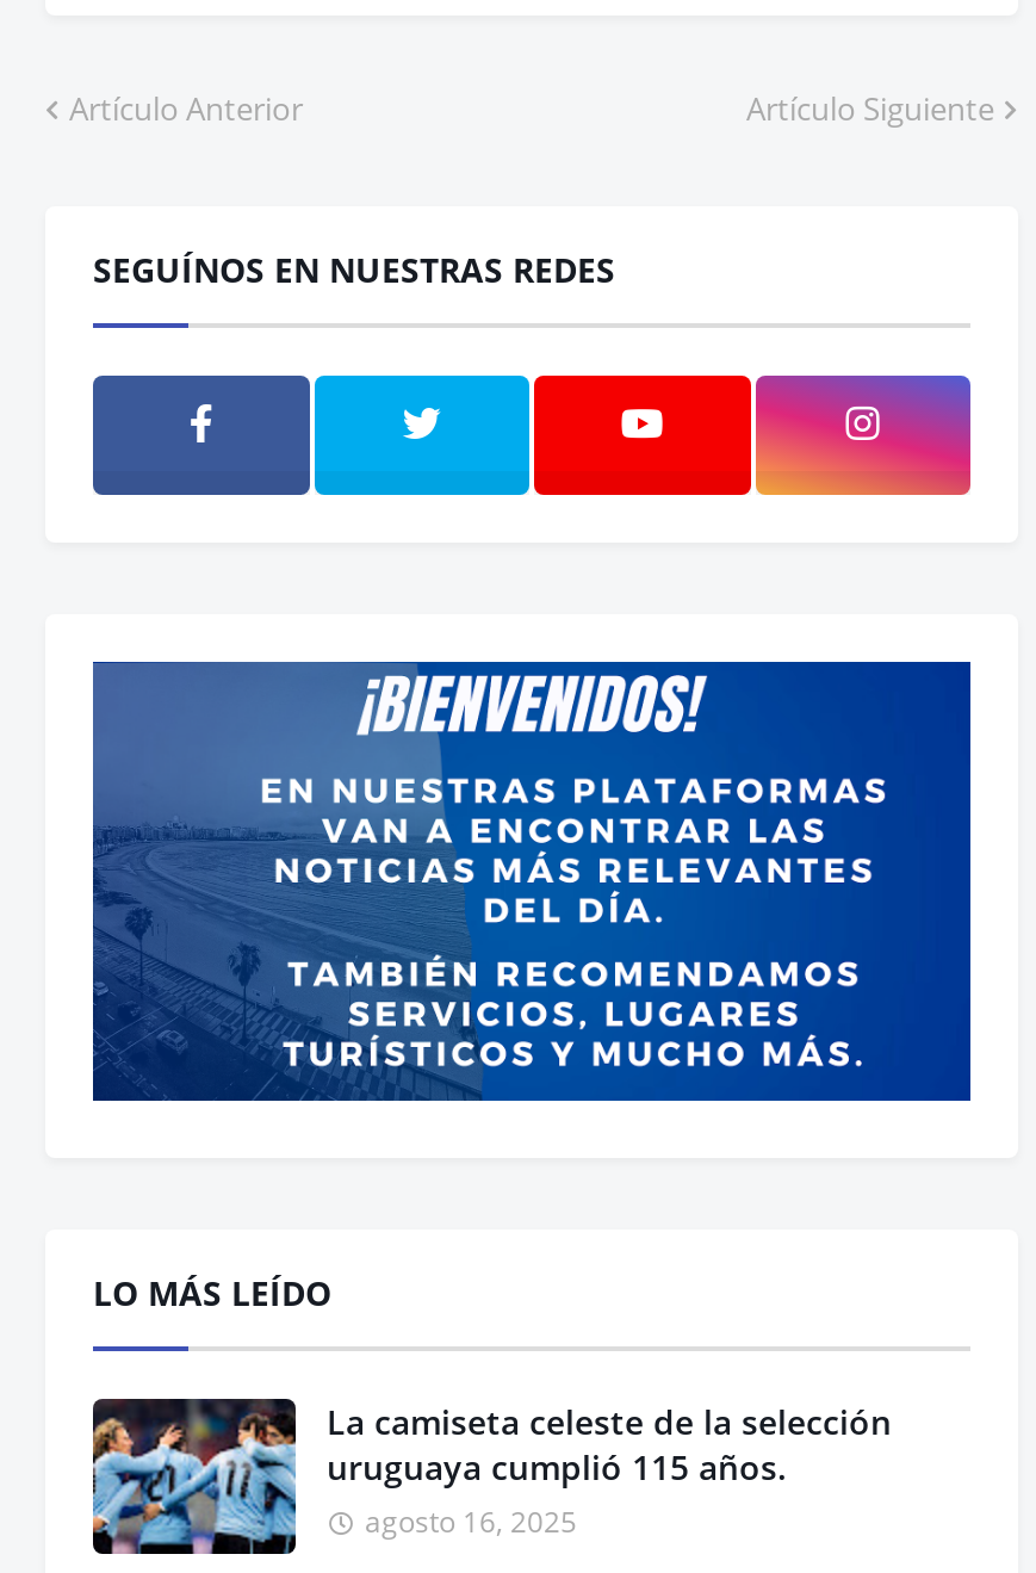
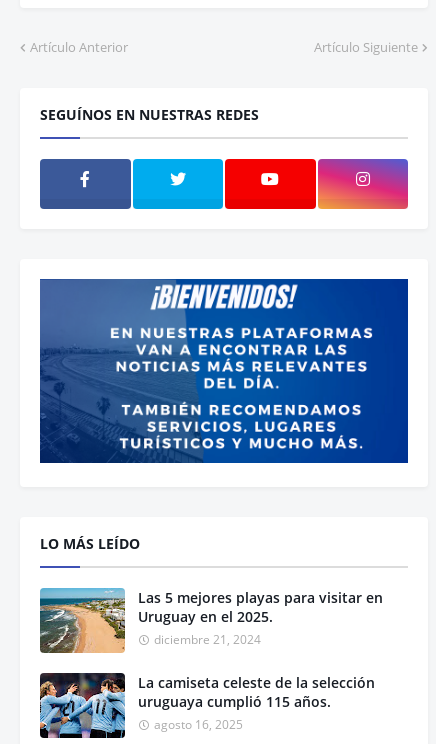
+ [image]
+ Las 5 mejores playas para visitar en
+ Uruguay en el 2025.
+ diciembre 21, 2024
